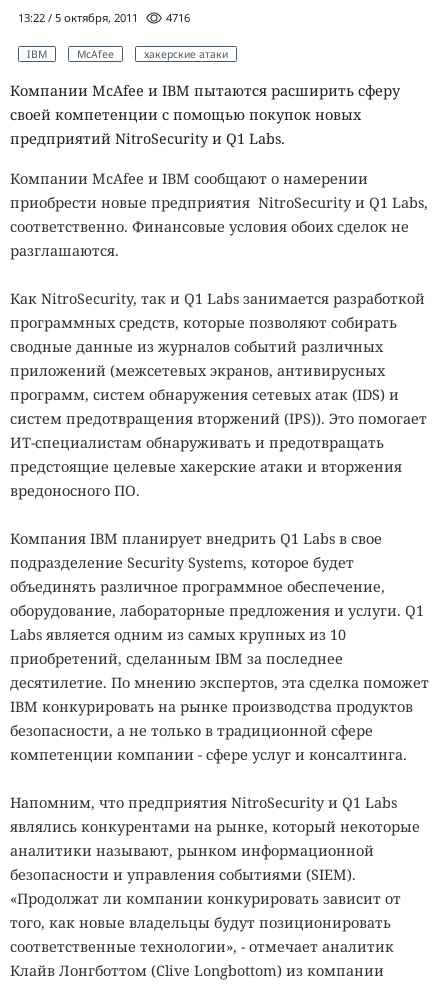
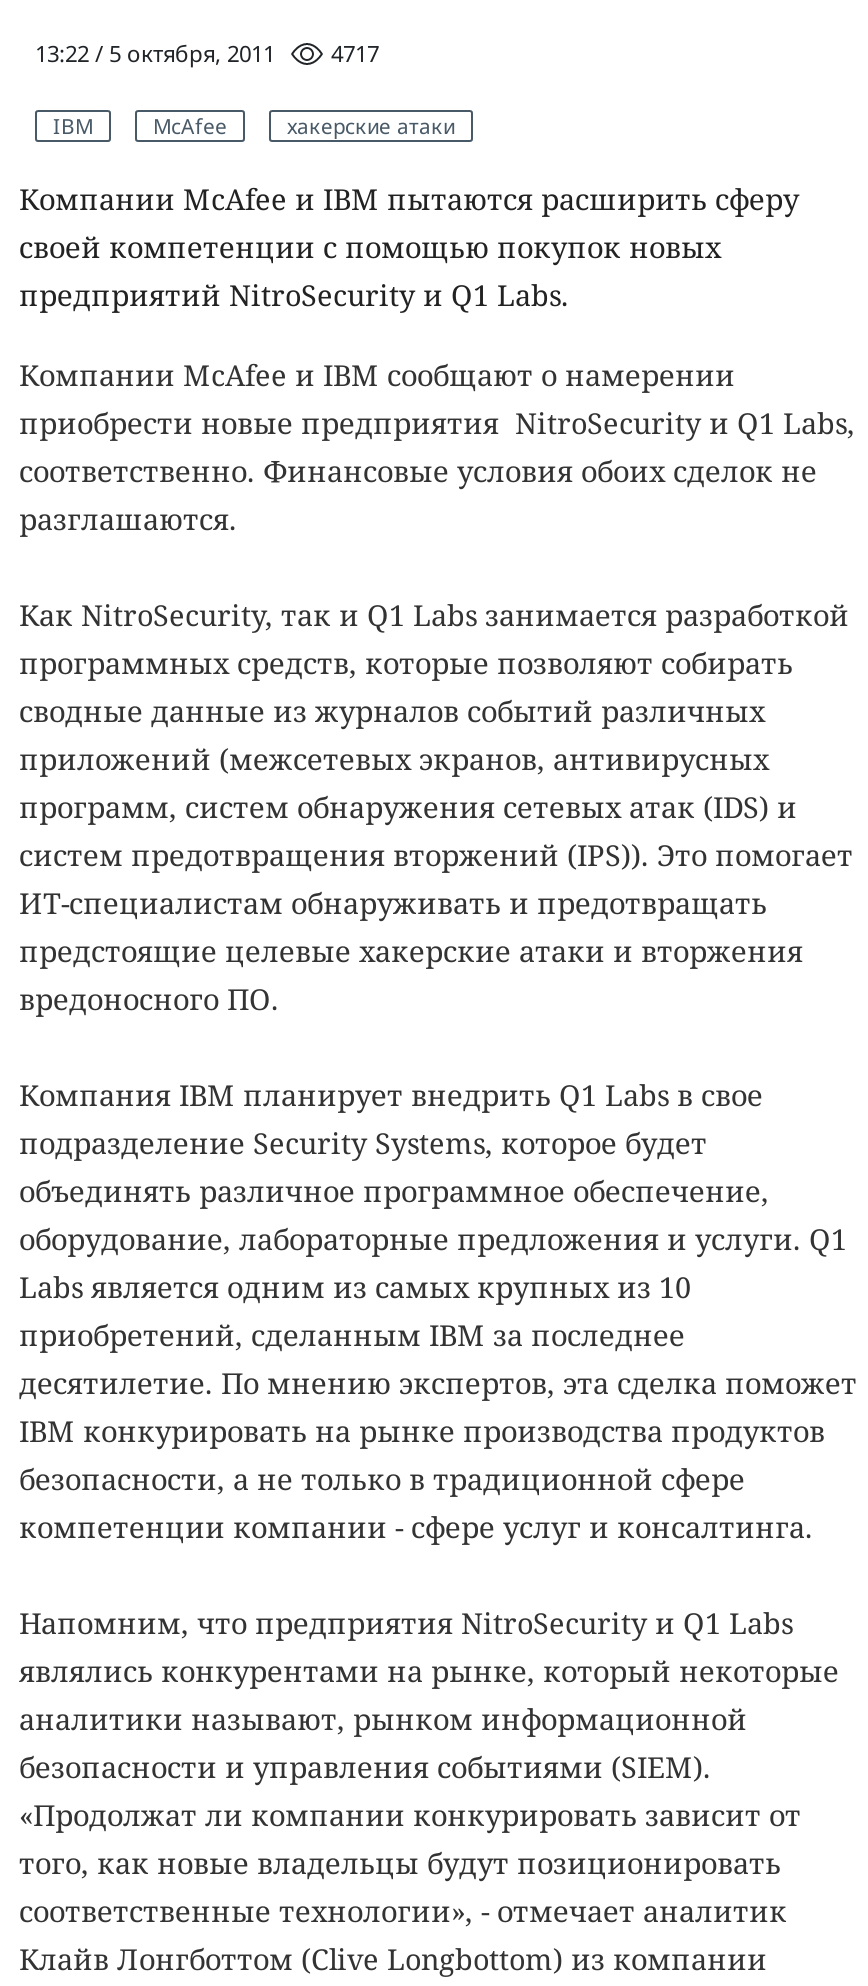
- 13:22 / 5 октября, 2011 4716
+ 13:22 / 5 октября, 2011 4717
